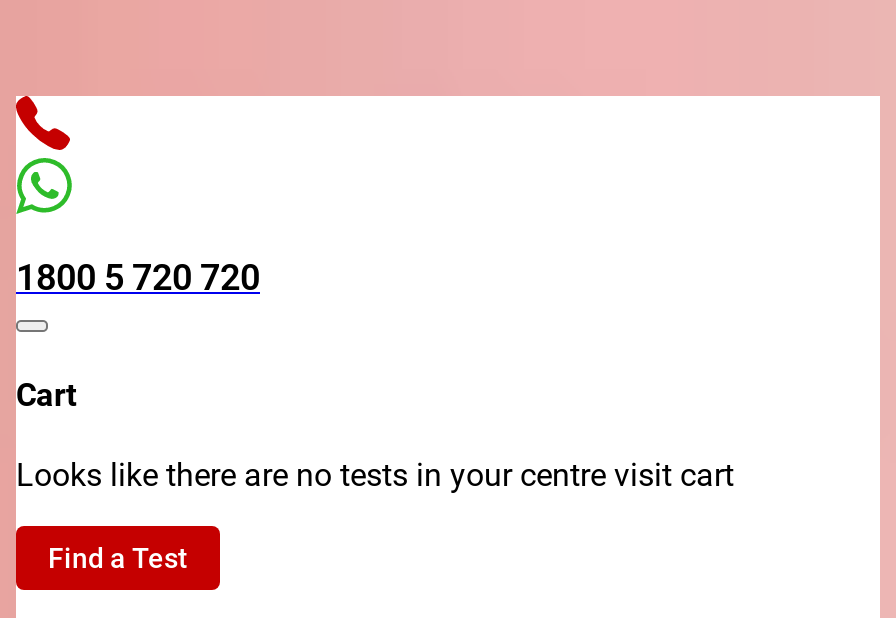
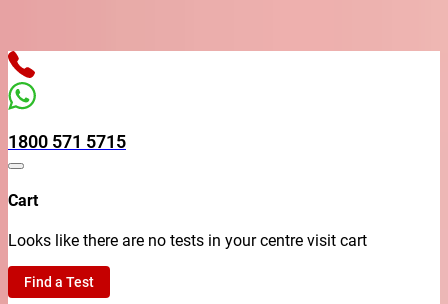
- 1800 5 720 720
+ 1800 571 5715
